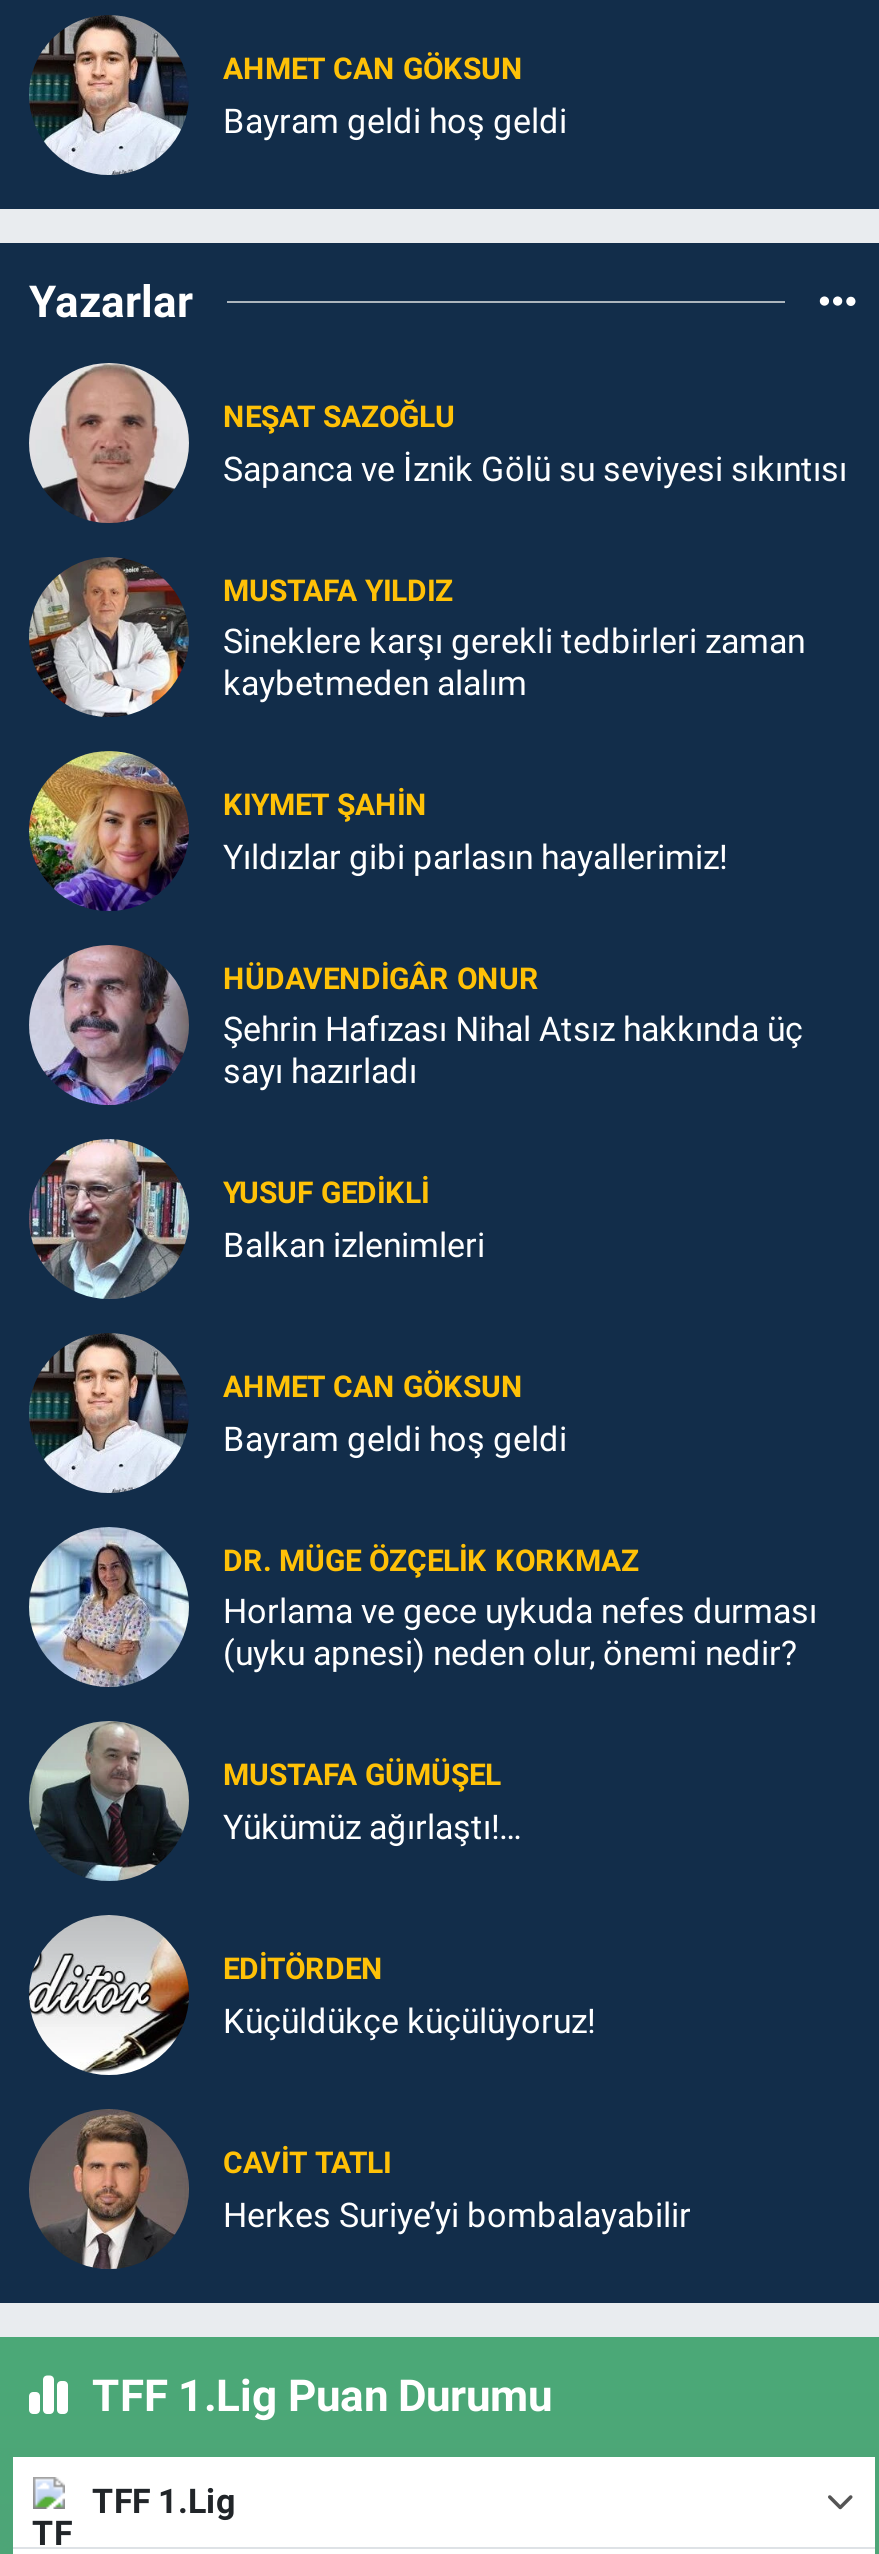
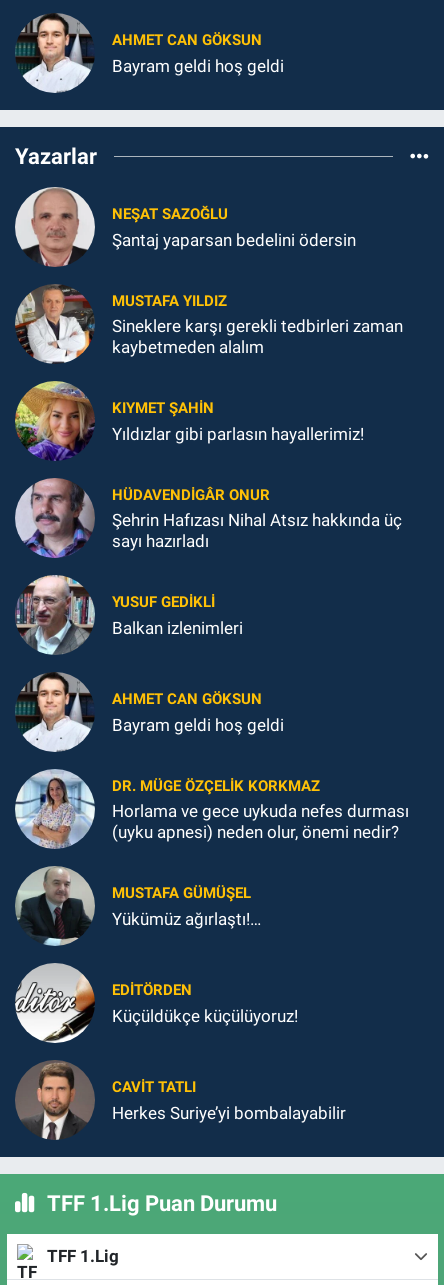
- Sapanca ve İznik Gölü su seviyesi sıkıntısı
+ Şantaj yaparsan bedelini ödersin
